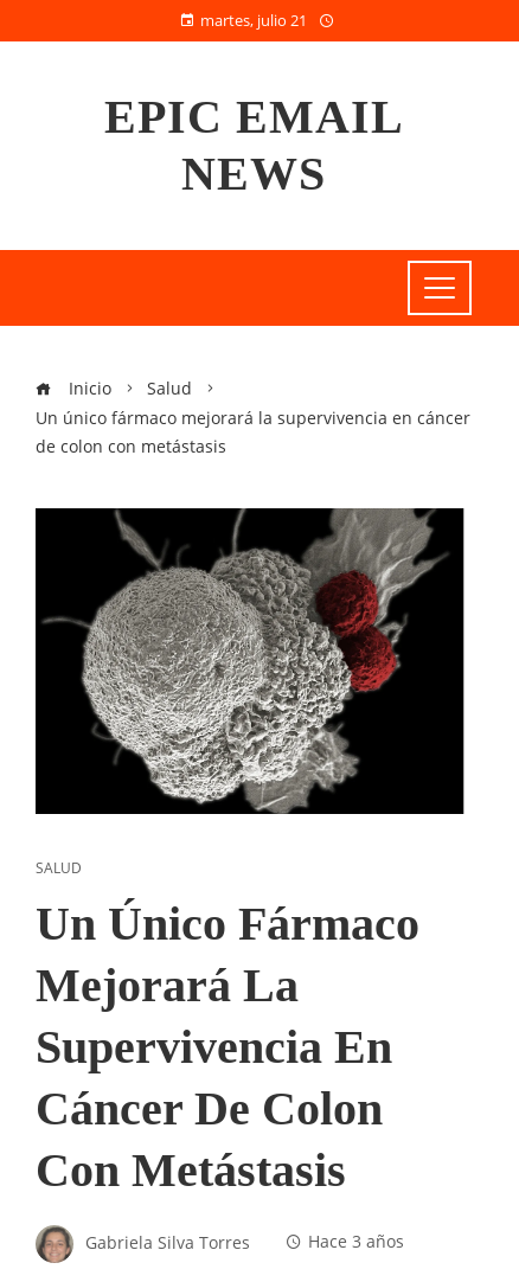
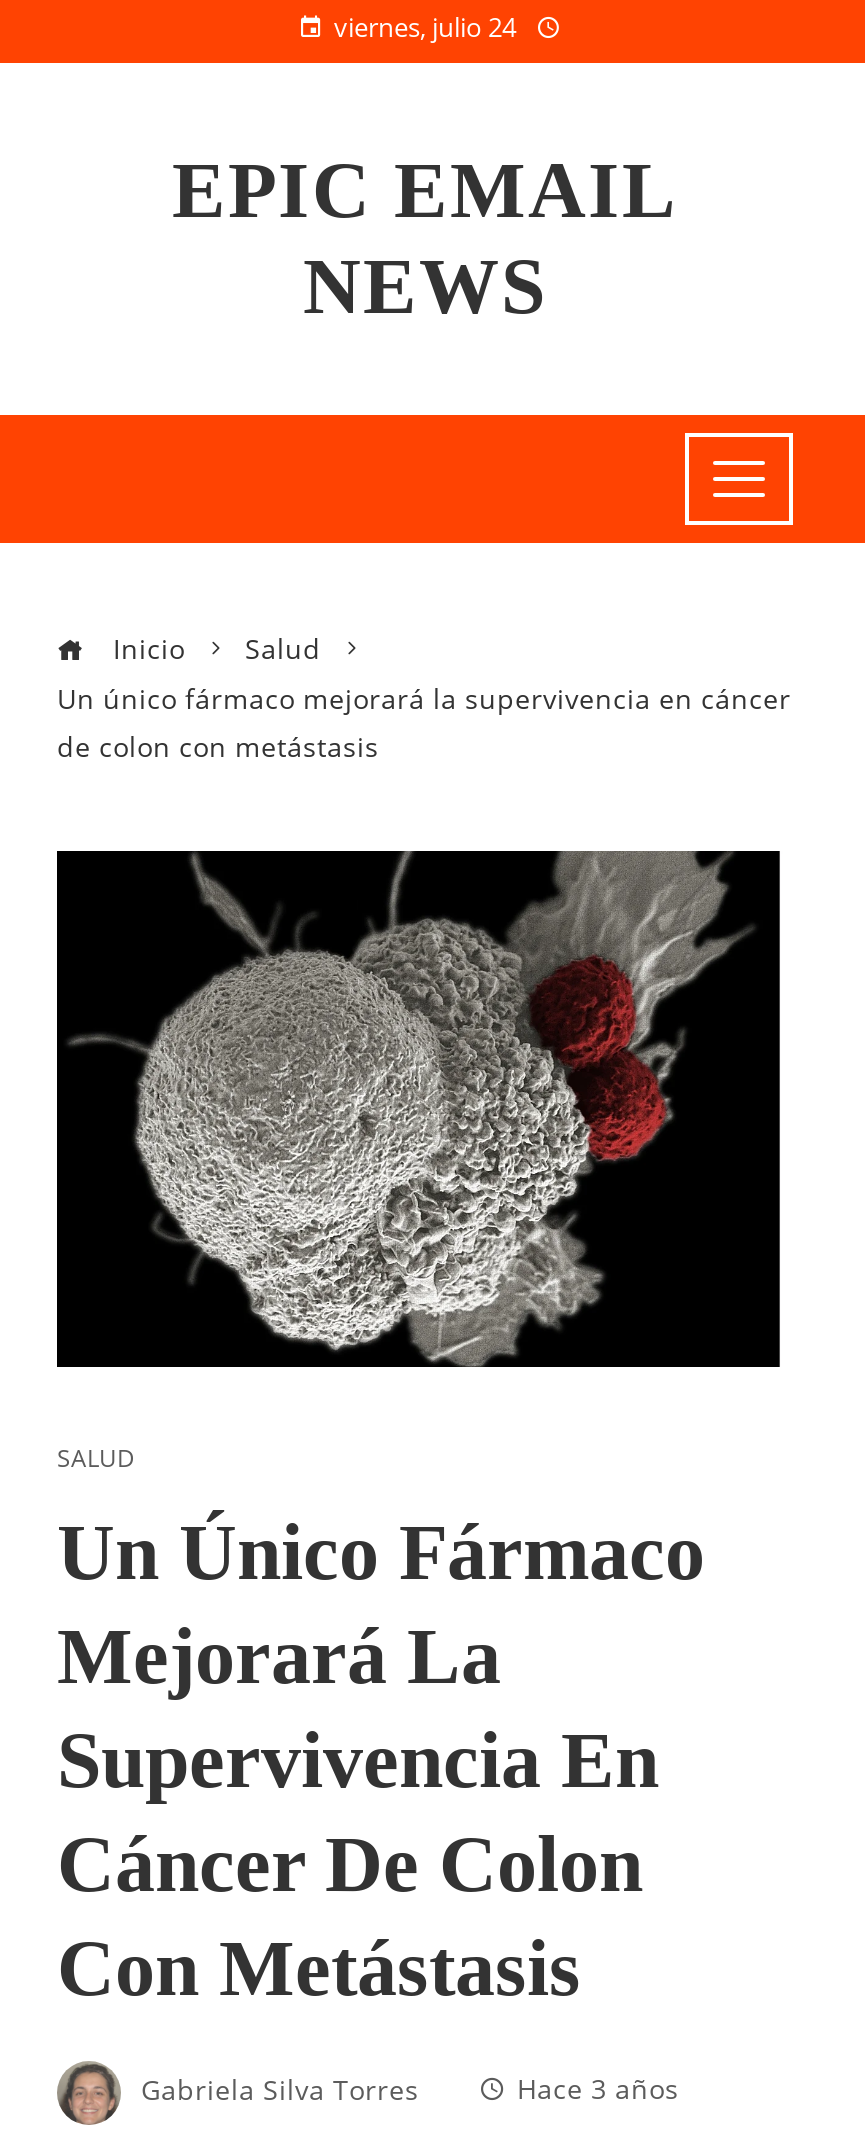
- martes, julio 21
+ viernes, julio 24
